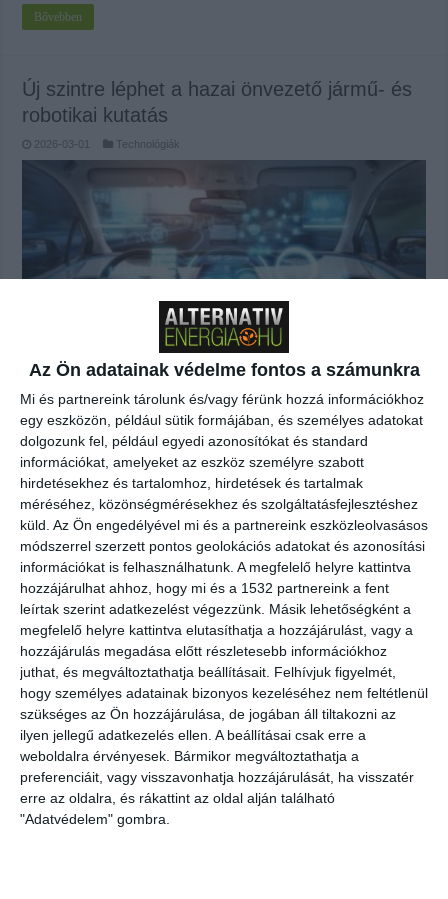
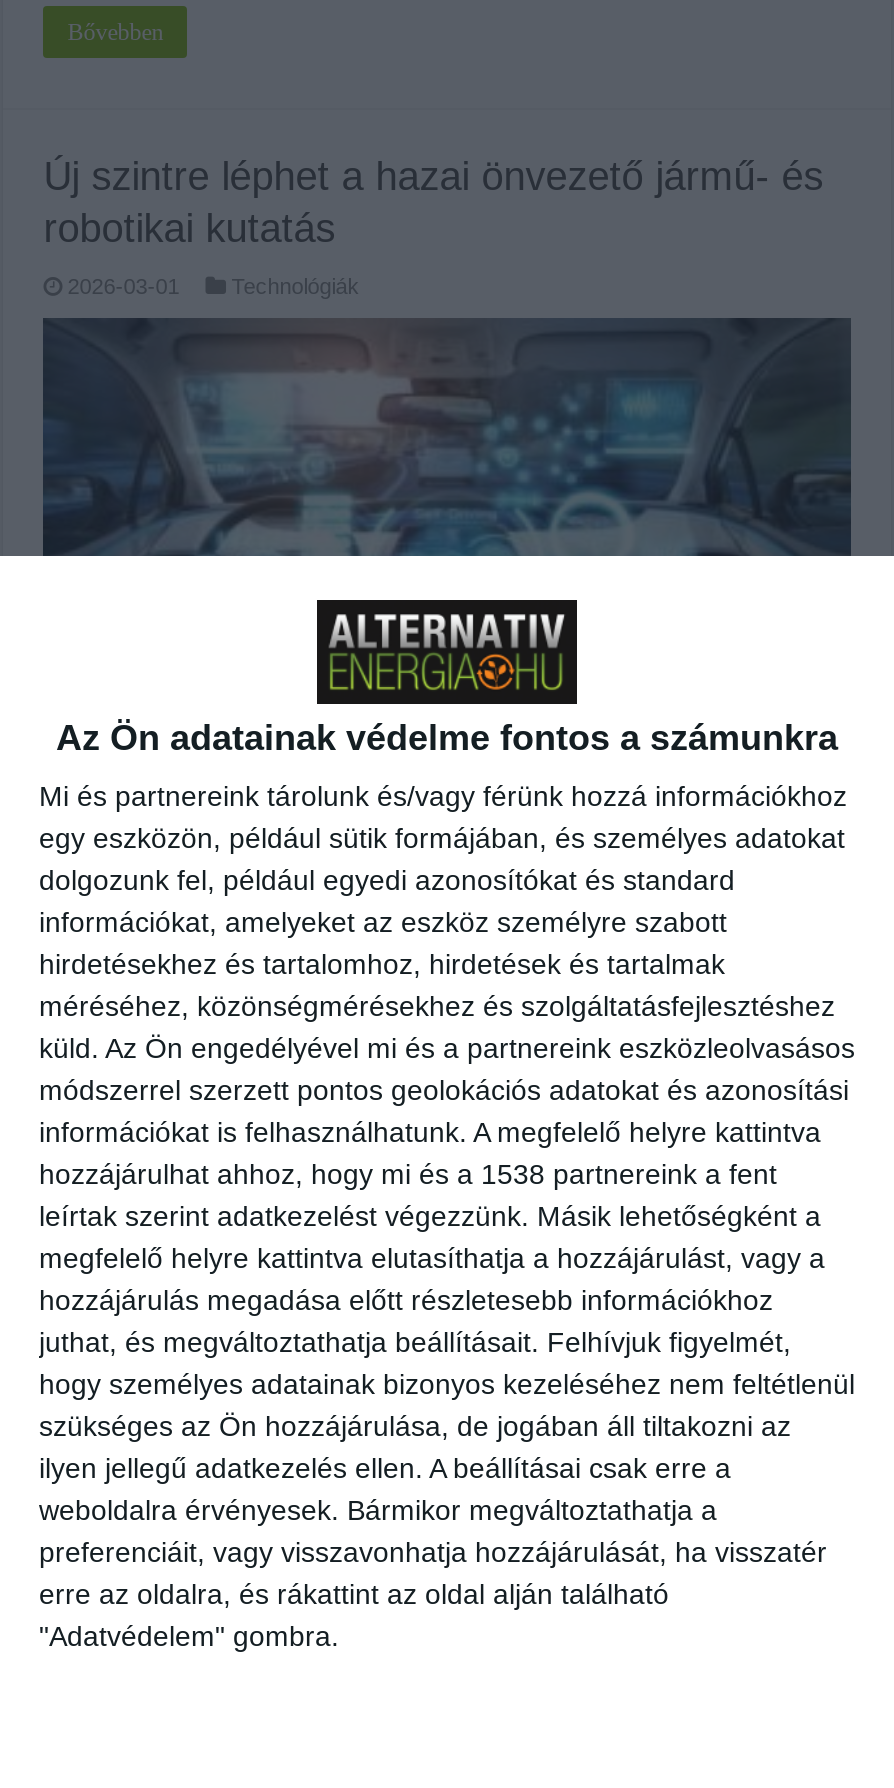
- hozzájárulhat ahhoz, hogy mi és a 1532 partnereink a fent
+ hozzájárulhat ahhoz, hogy mi és a 1538 partnereink a fent
